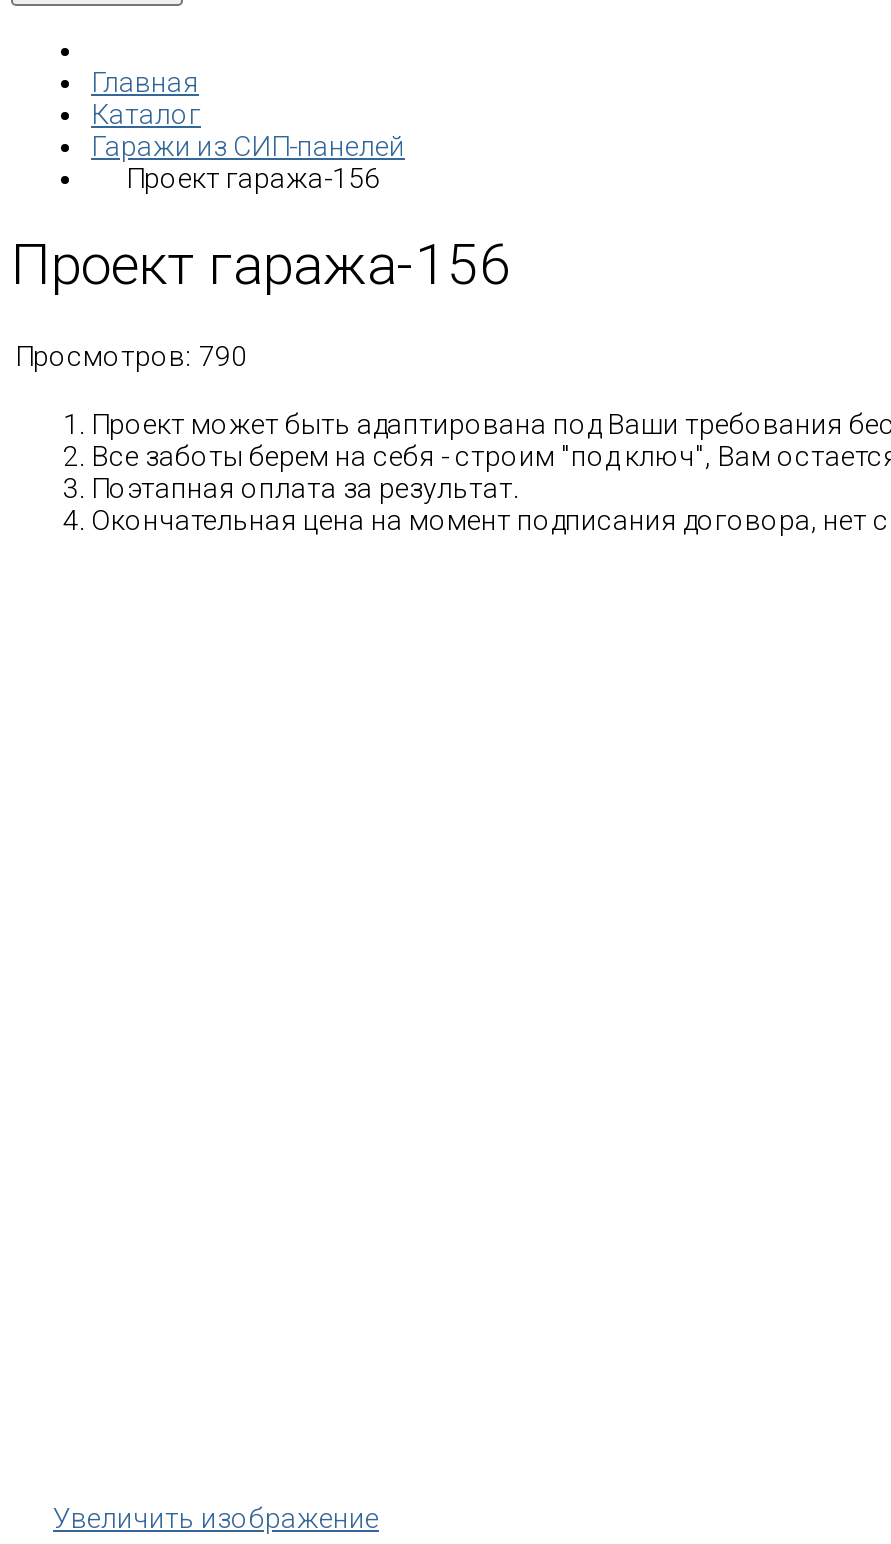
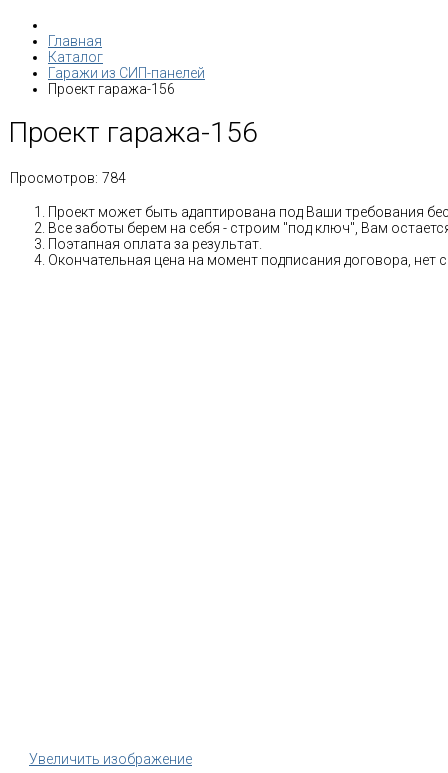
- Просмотров: 790
+ Просмотров: 784
